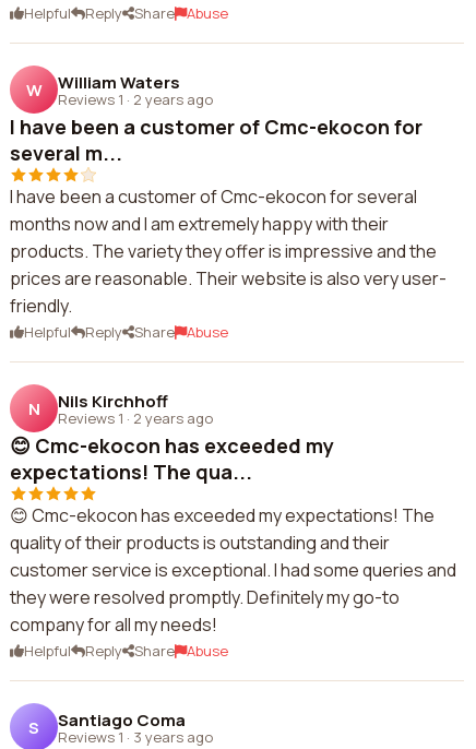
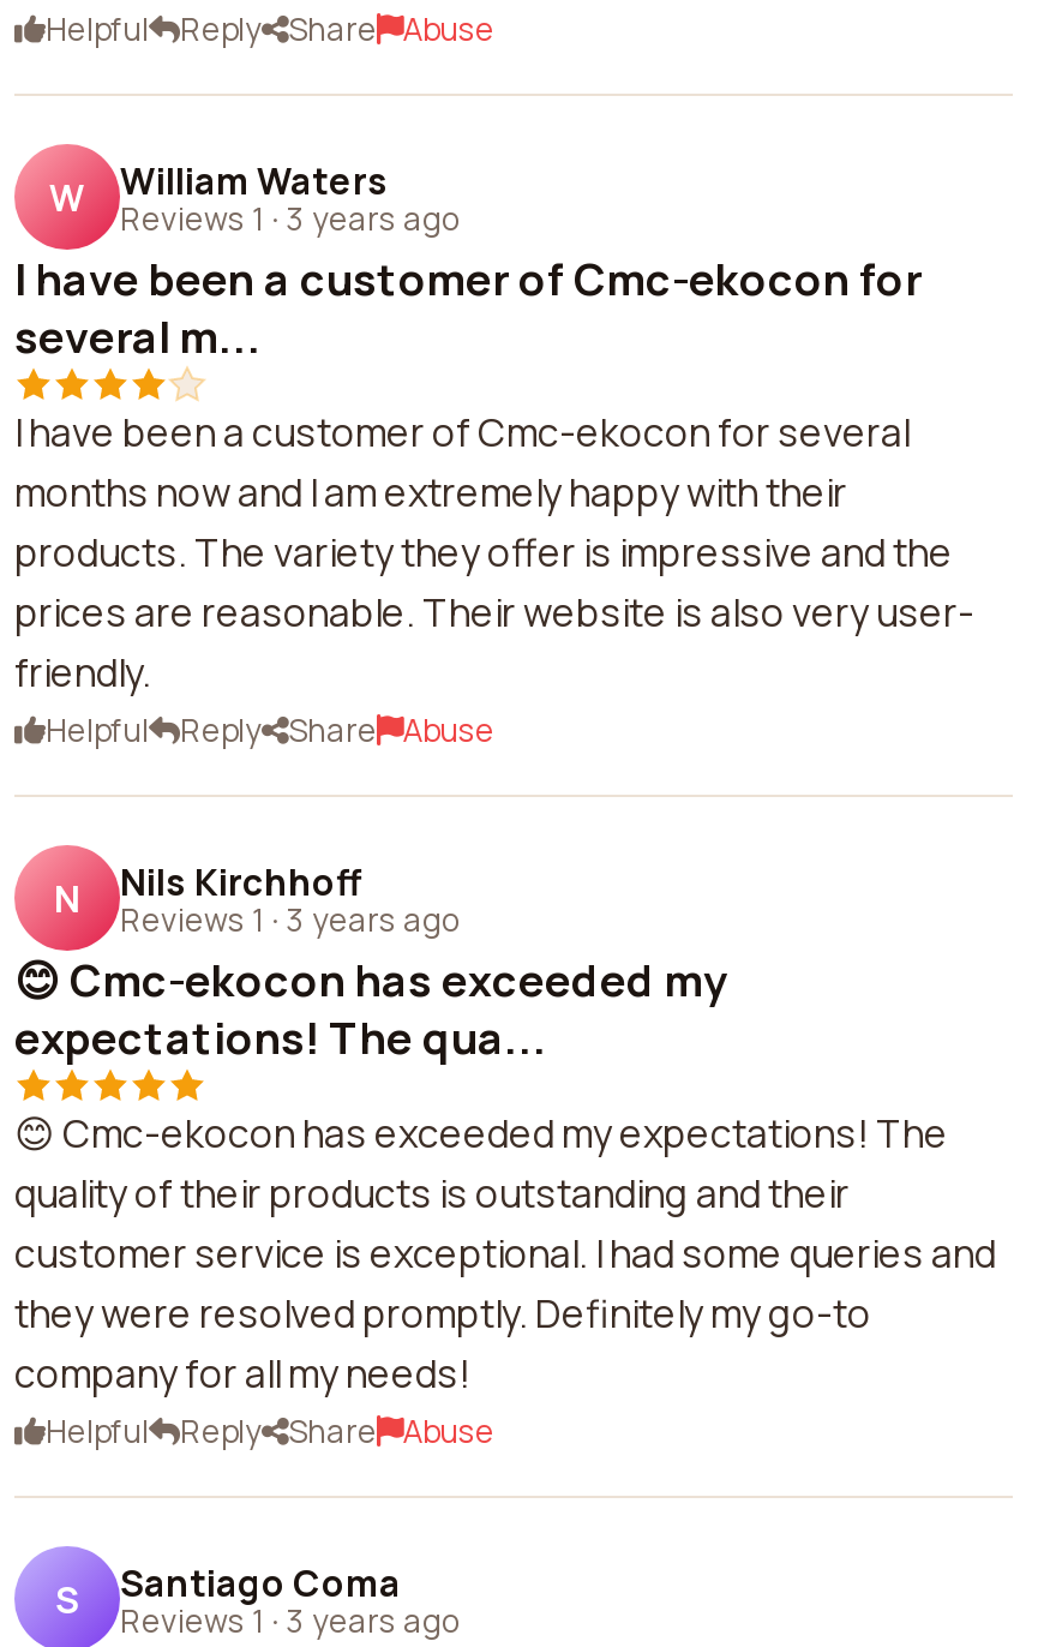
- Reviews 1·2 years ago
+ Reviews 1·3 years ago

- Reviews 1·2 years ago
+ Reviews 1·3 years ago
